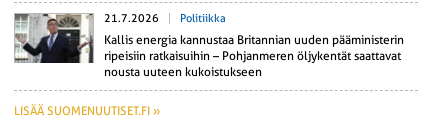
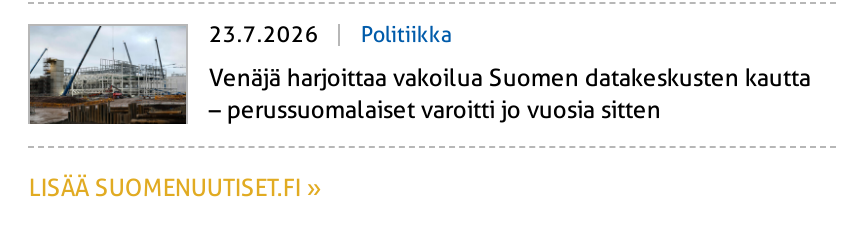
- [image]
- 21.7.2026 Politiikka
+ [image]
+ 23.7.2026 Politiikka

- Kallis energia kannustaa Britannian uuden pääministerin
- ripeisiin ratkaisuihin – Pohjanmeren öljykentät saattavat
- nousta uuteen kukoistukseen
+ Venäjä harjoittaa vakoilua Suomen datakeskusten kautta
+ – perussuomalaiset varoitti jo vuosia sitten
